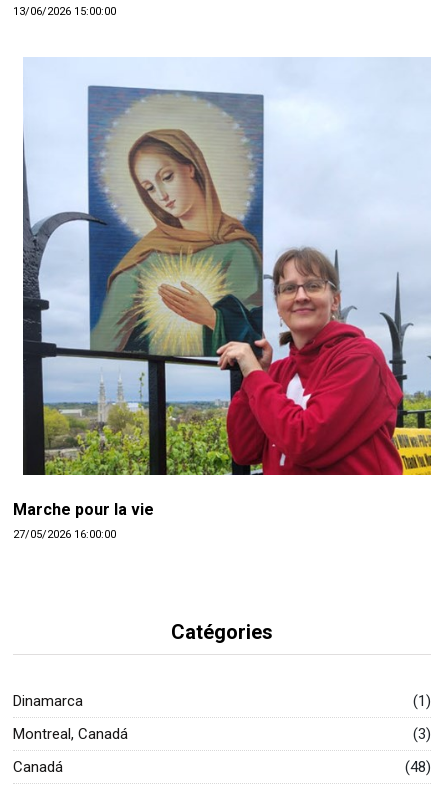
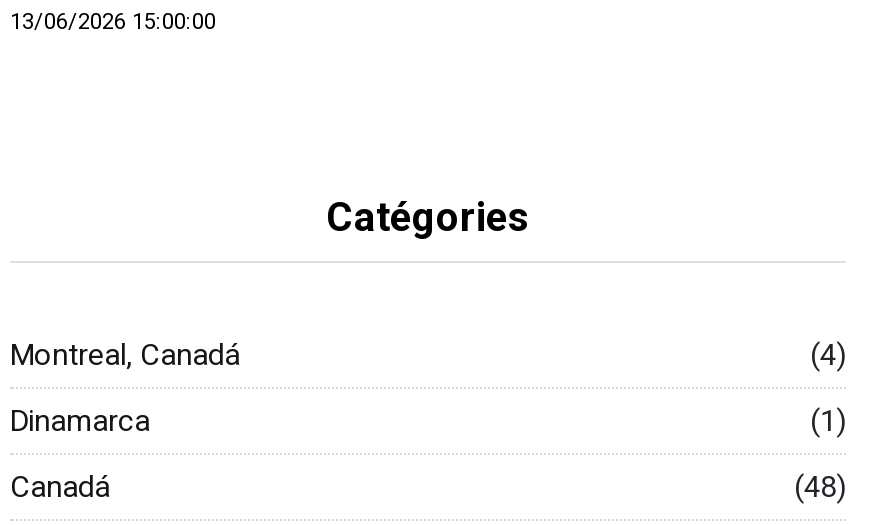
- [image]
- Marche pour la vie
- 27/05/2026 16:00:00

+ (4)

moved up: Montreal, Canadá

- (3)
